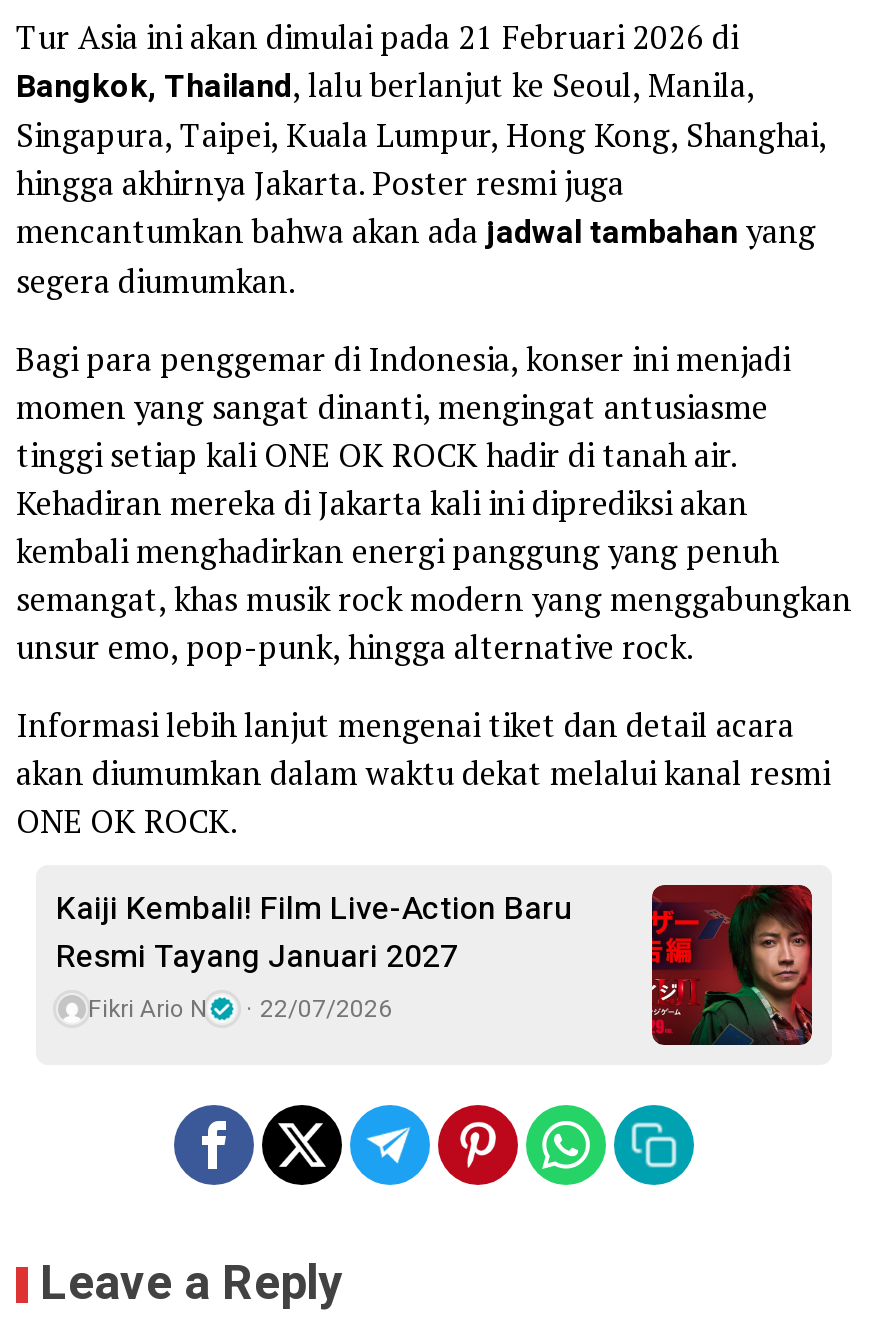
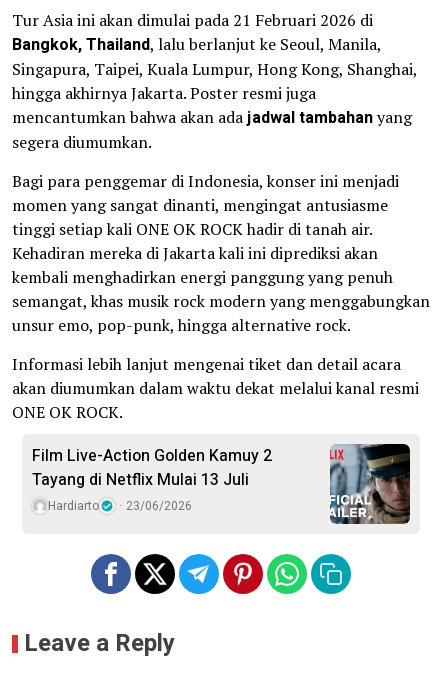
- Kaiji Kembali! Film Live-Action Baru
- Resmi Tayang Januari 2027
- Fikri Ario N
- 22/07/2026
+ Film Live-Action Golden Kamuy 2
+ Tayang di Netflix Mulai 13 Juli
+ Hardiarto
+ 23/06/2026

- [image]
+ [image]
